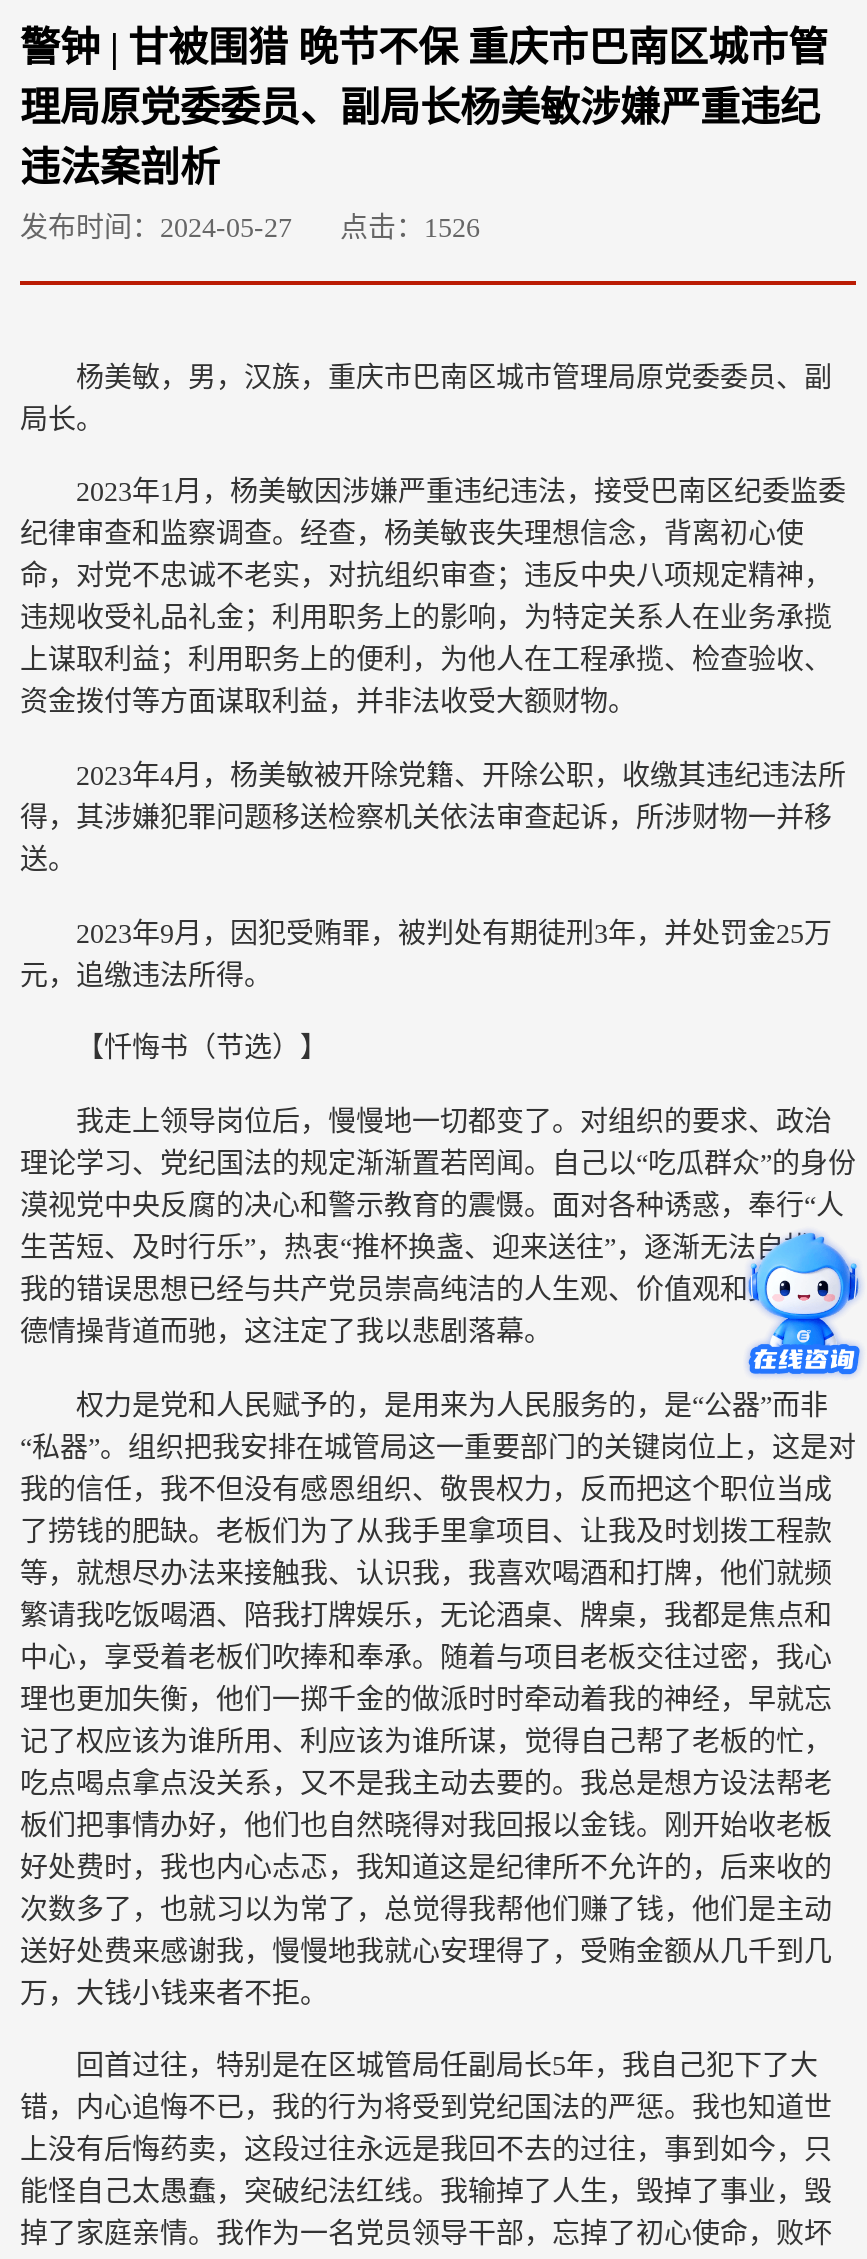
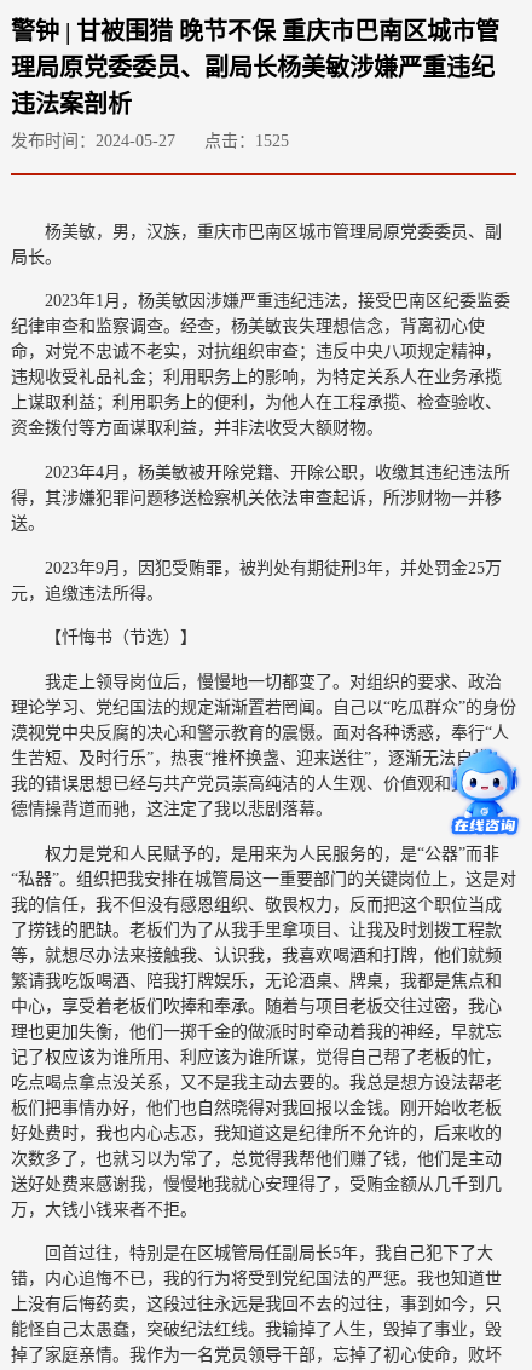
- 发布时间：2024-05-27 点击：1526
+ 发布时间：2024-05-27 点击：1525
